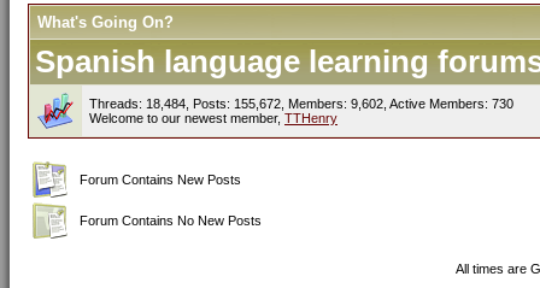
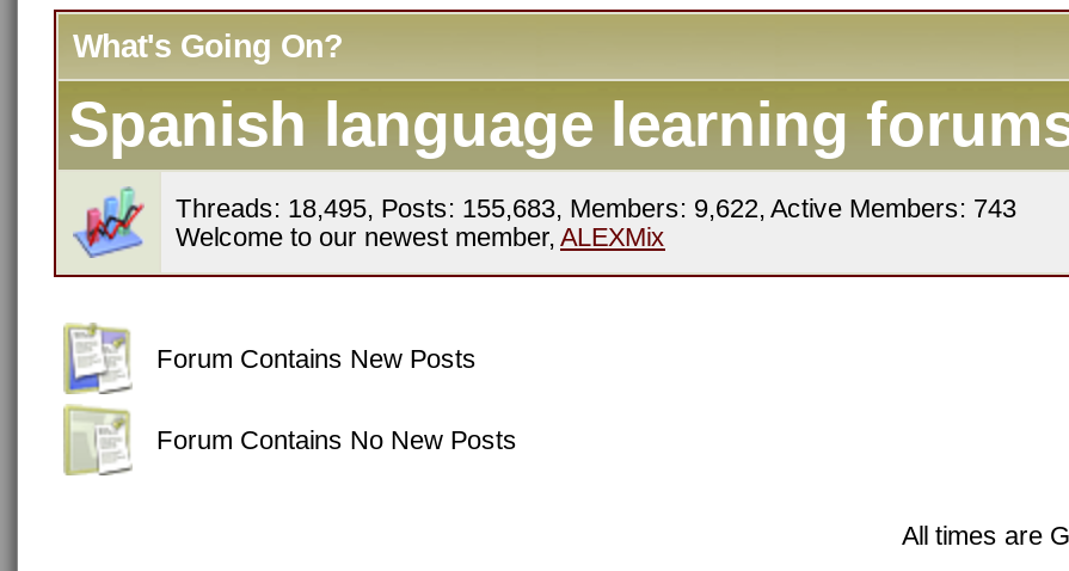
- Threads: 18,484, Posts: 155,672, Members: 9,602, Active Members: 730
+ Threads: 18,495, Posts: 155,683, Members: 9,622, Active Members: 743

- Welcome to our newest member,TTHenry
+ Welcome to our newest member,ALEXMix
